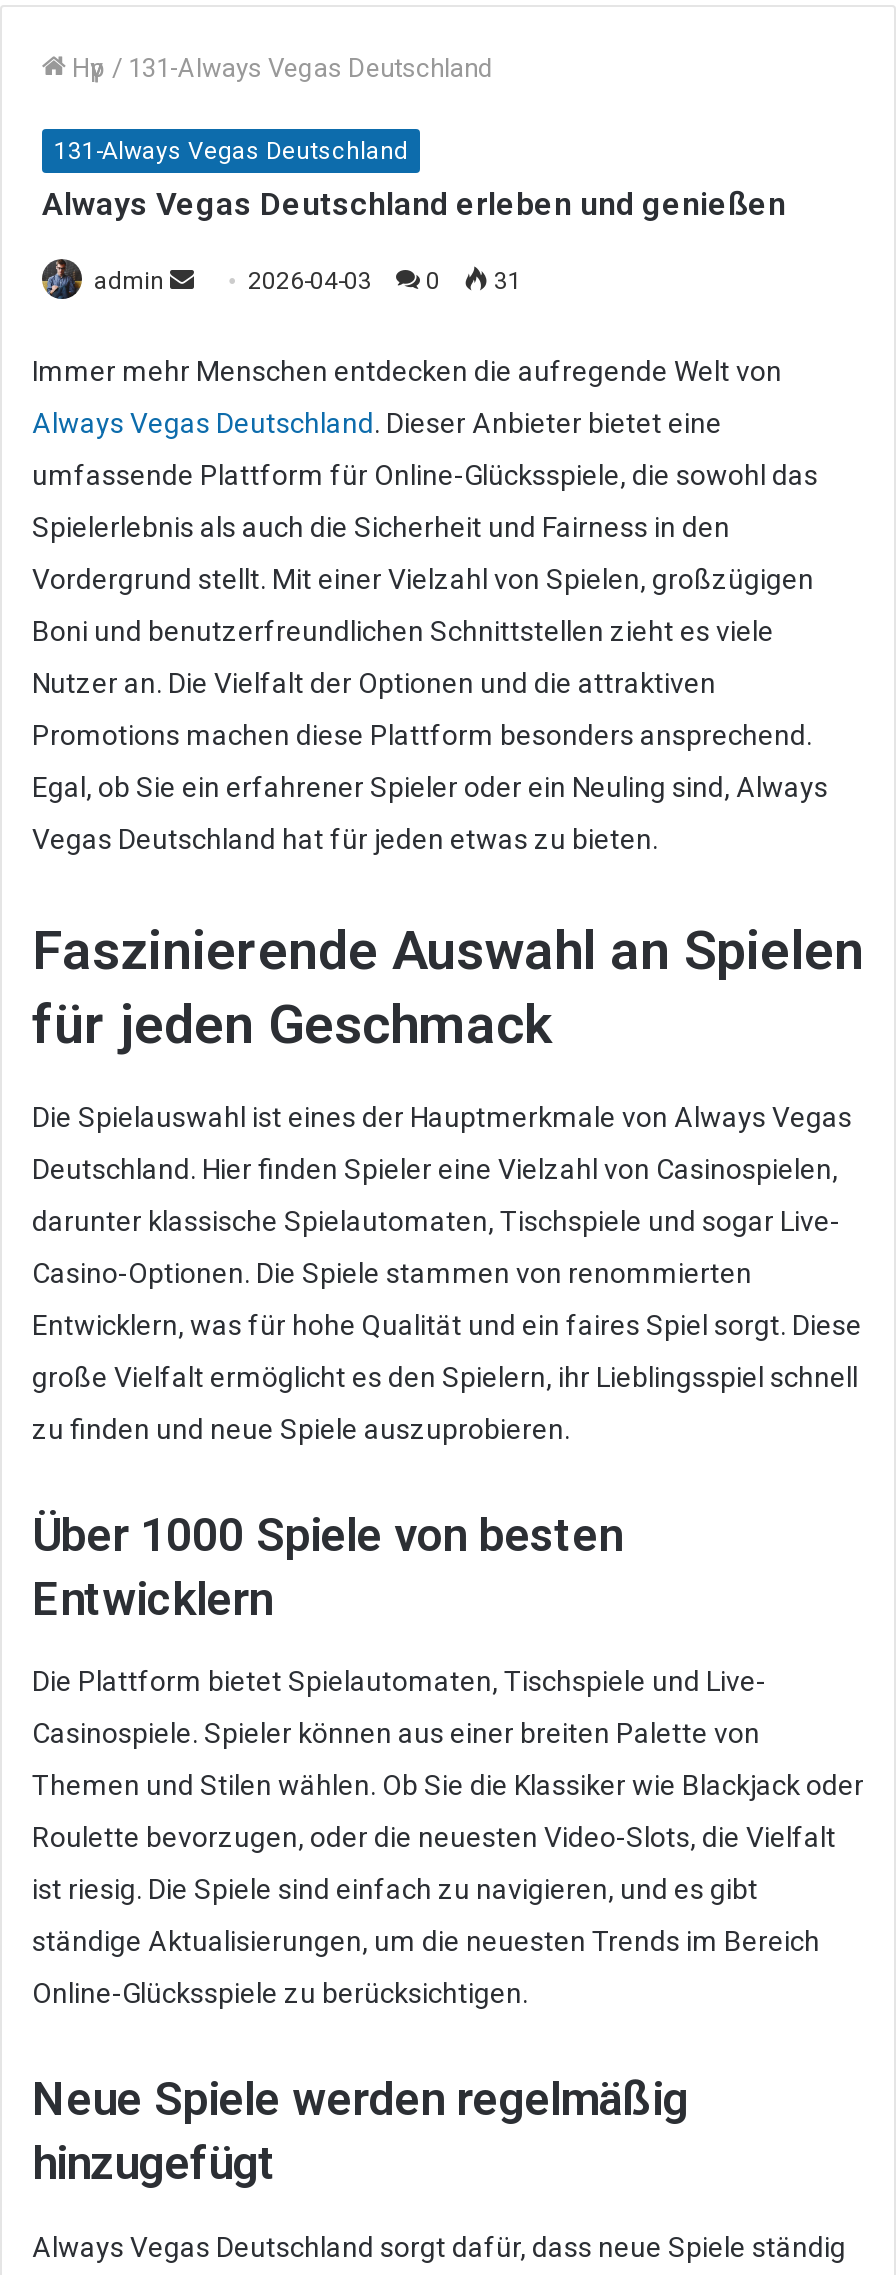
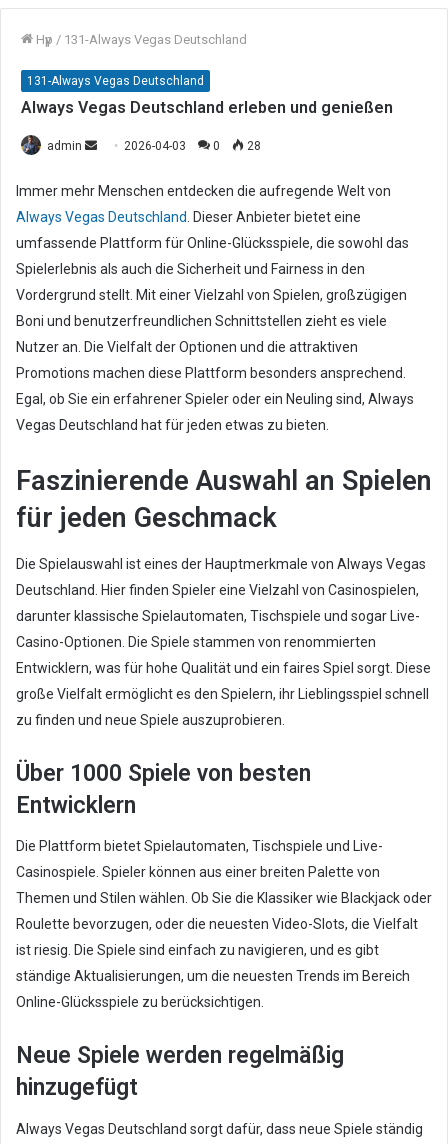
- 31
+ 28
